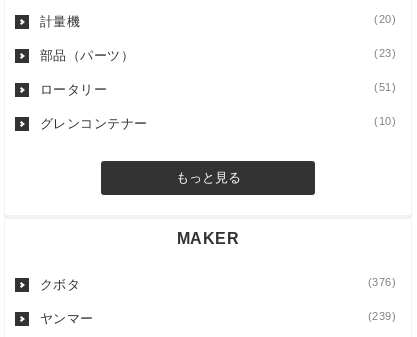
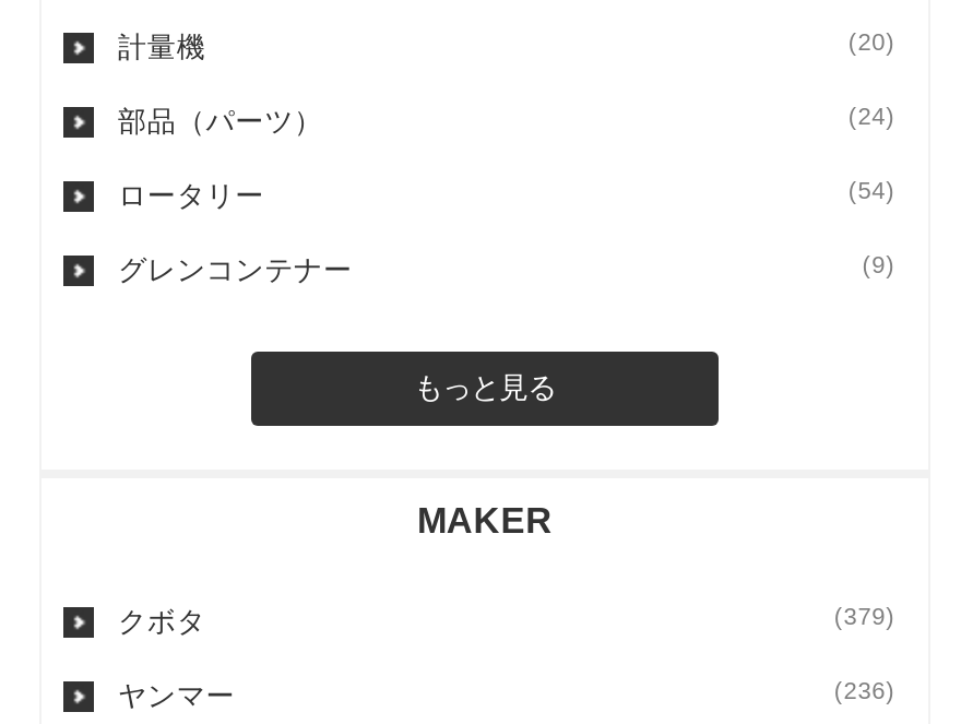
- (23)
+ (24)

- (51)
+ (54)

- (10)
+ (9)

- (376)
+ (379)

- (239)
+ (236)
